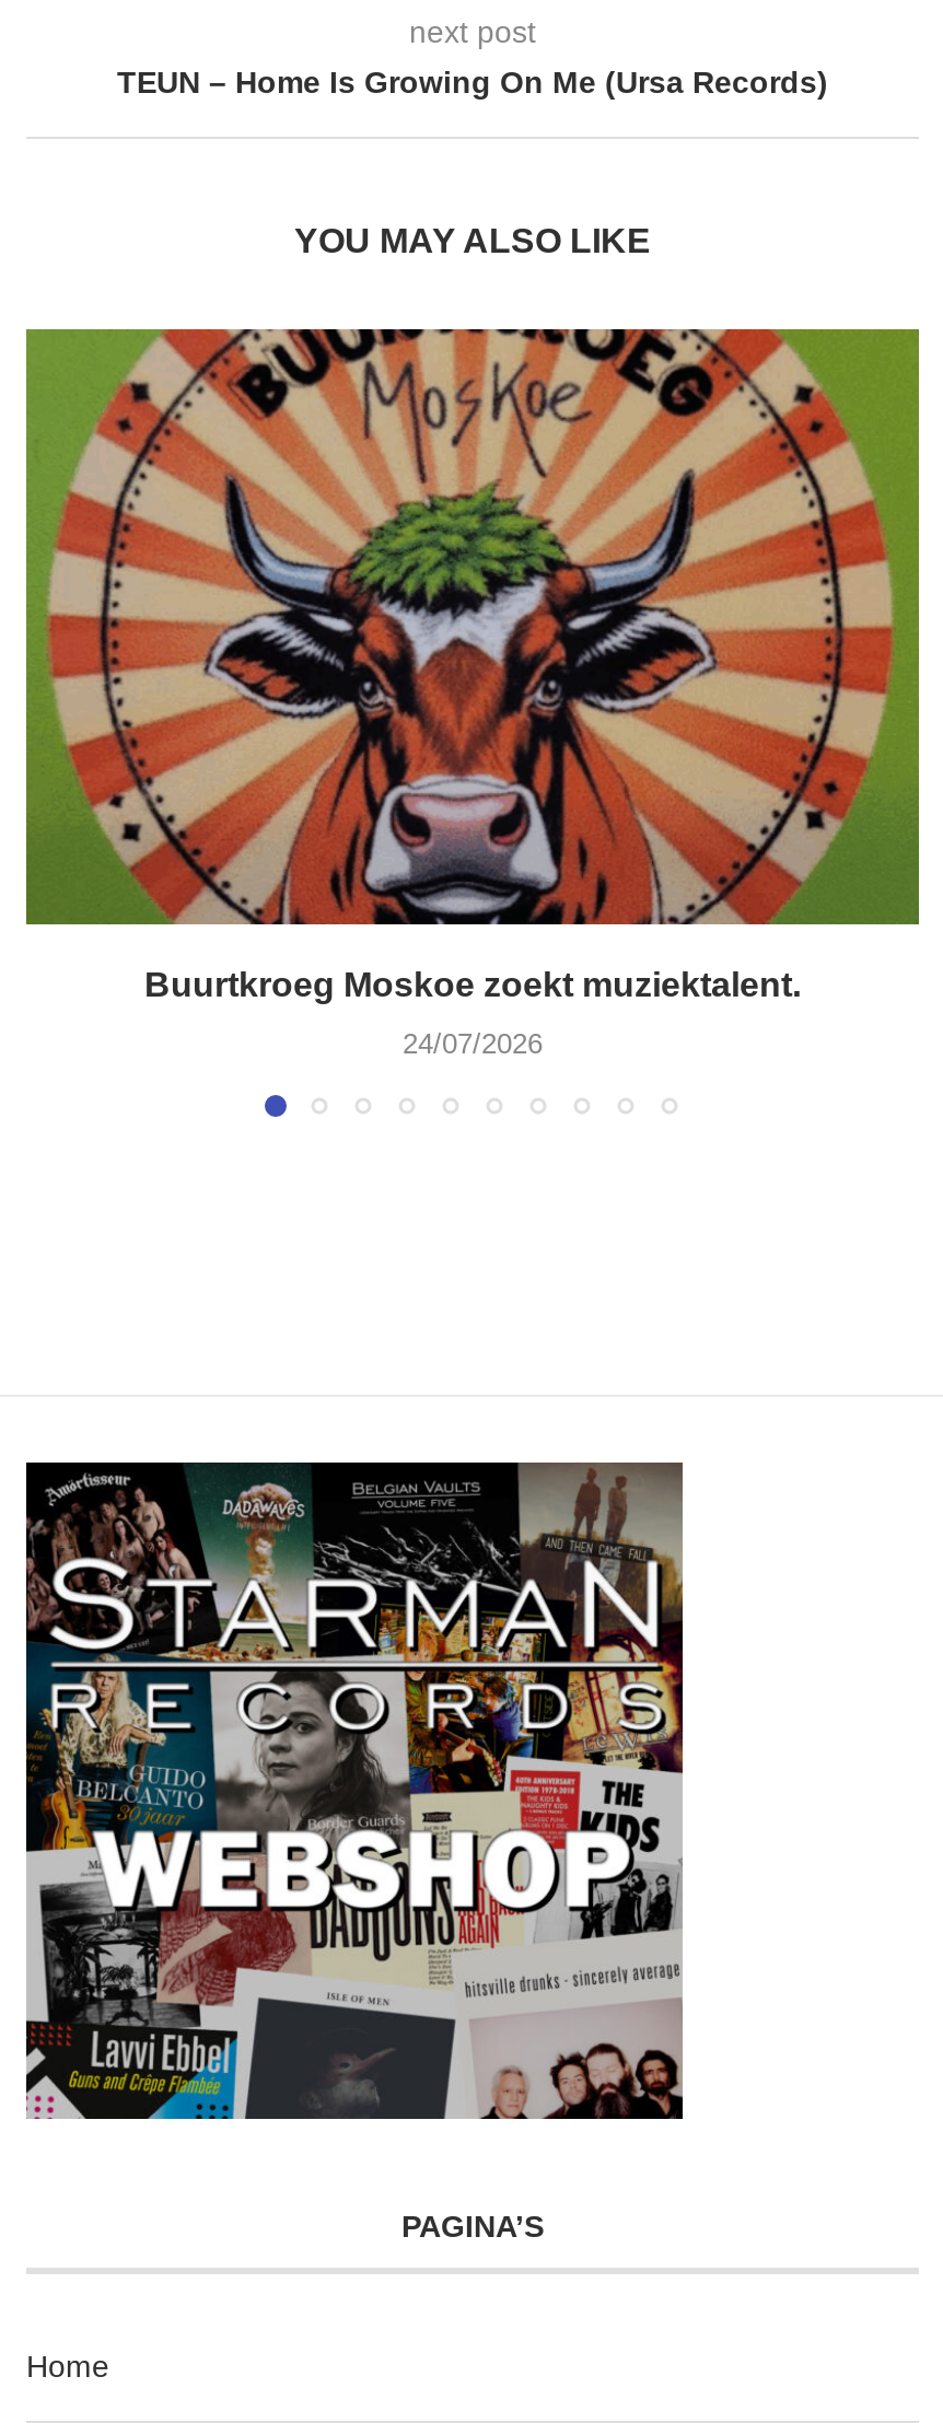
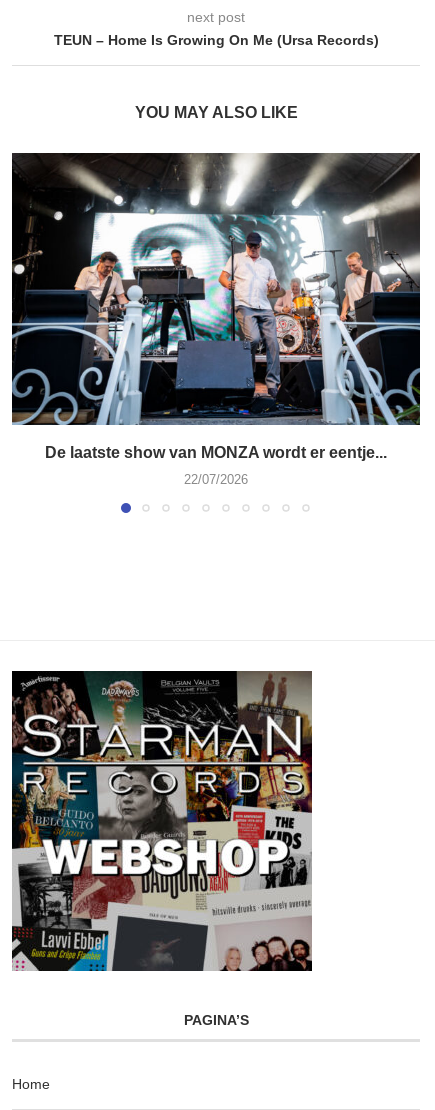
- [image]
- Buurtkroeg Moskoe zoekt muziektalent.
+ [image]
+ De laatste show van MONZA wordt er eentje...

- 24/07/2026
+ 22/07/2026
